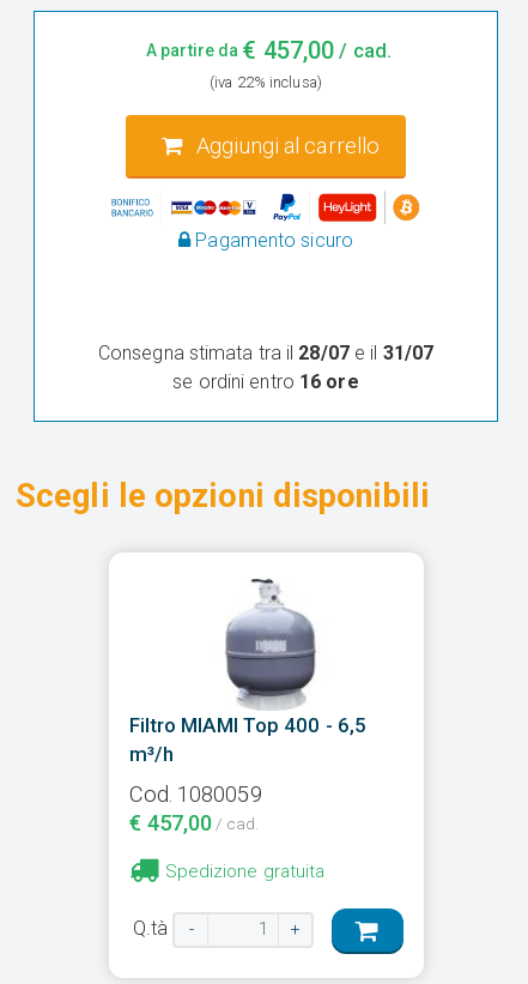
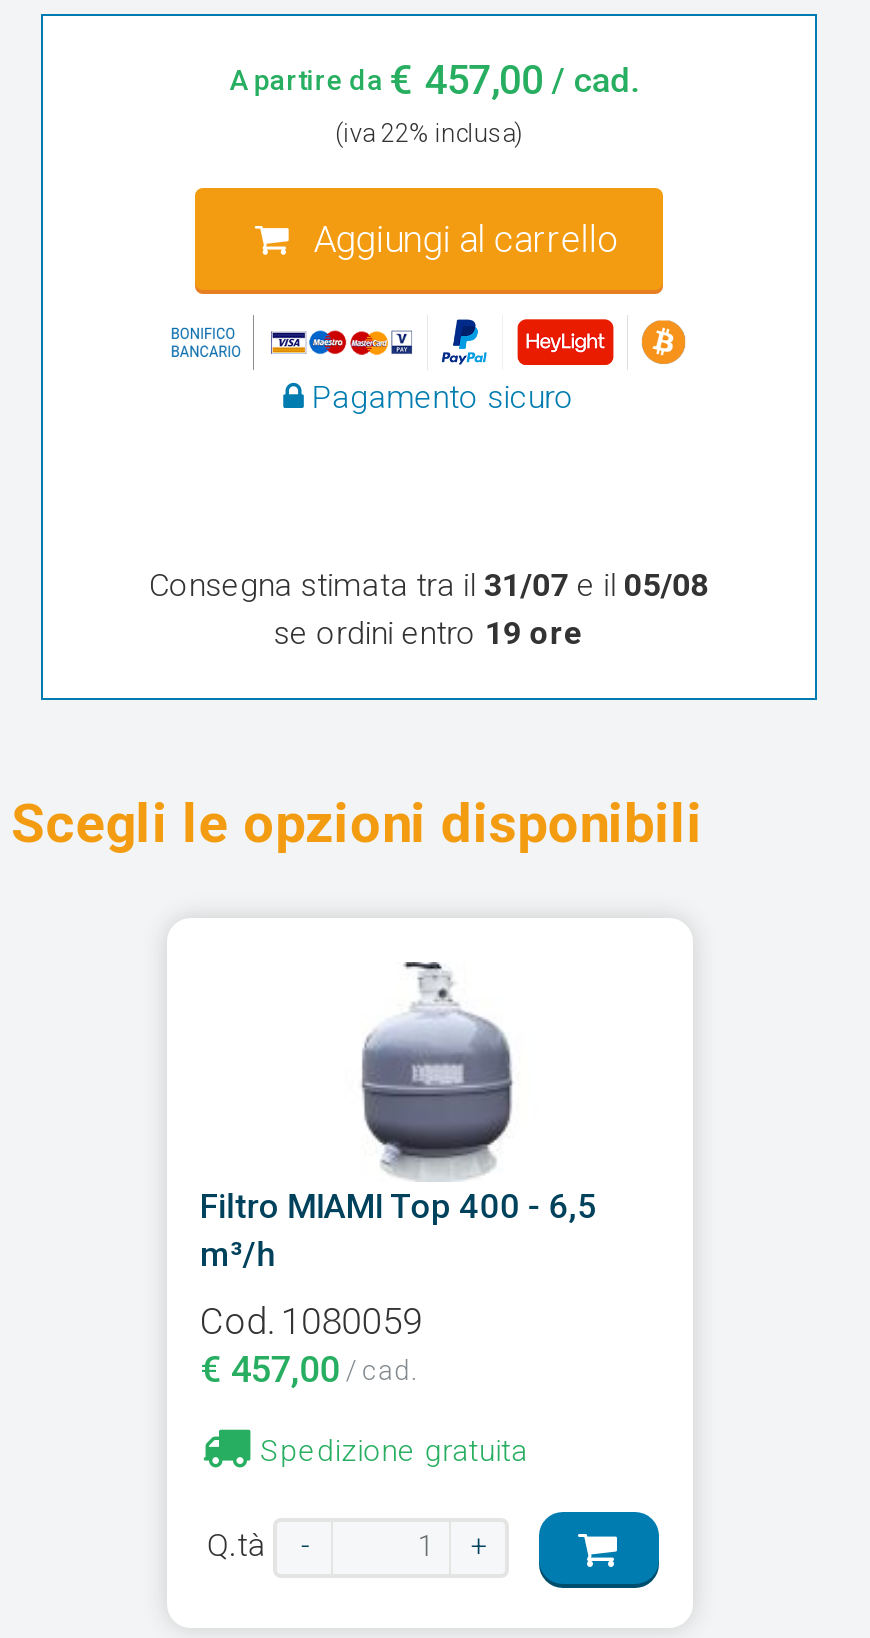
- Consegna stimata tra il 28/07 e il 31/07
+ Consegna stimata tra il 31/07 e il 05/08

- se ordini entro 16 ore
+ se ordini entro 19 ore
